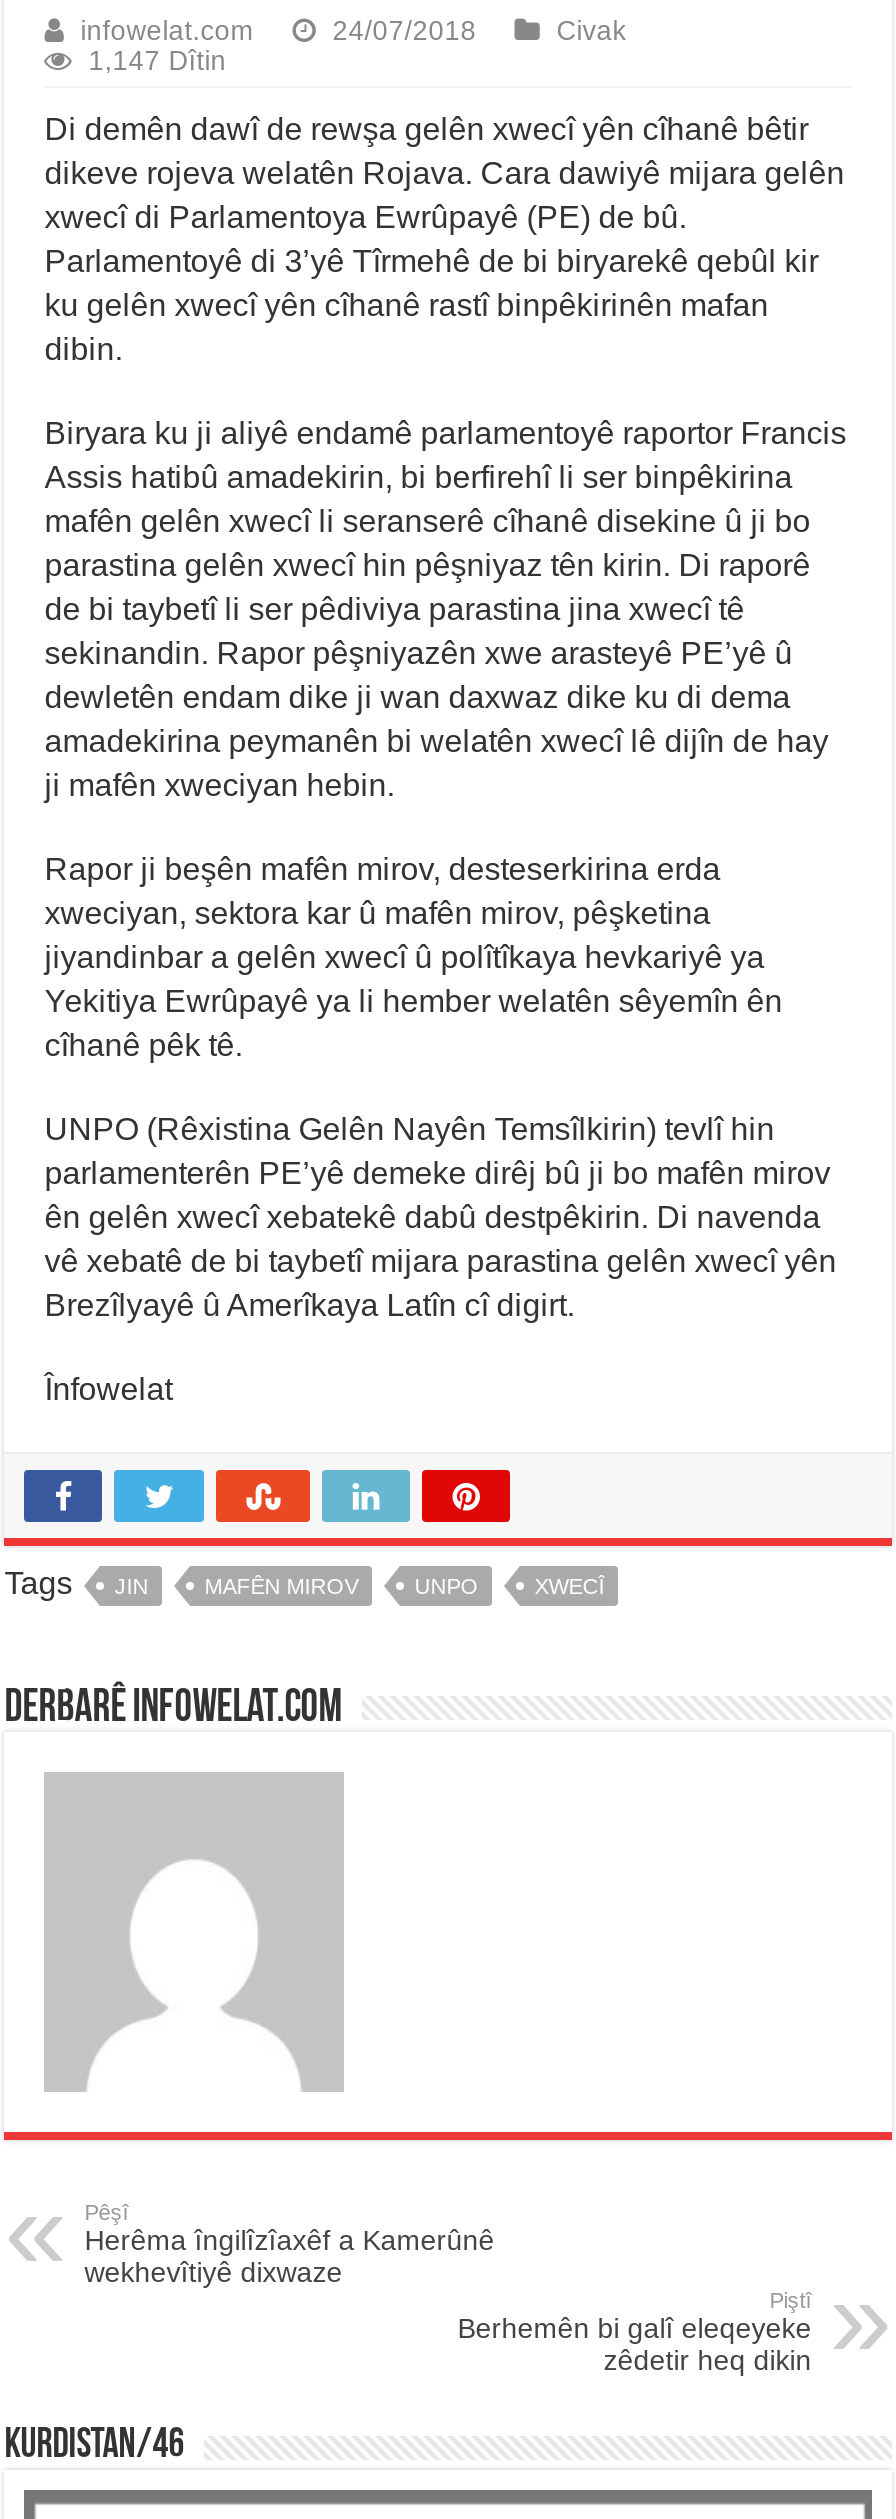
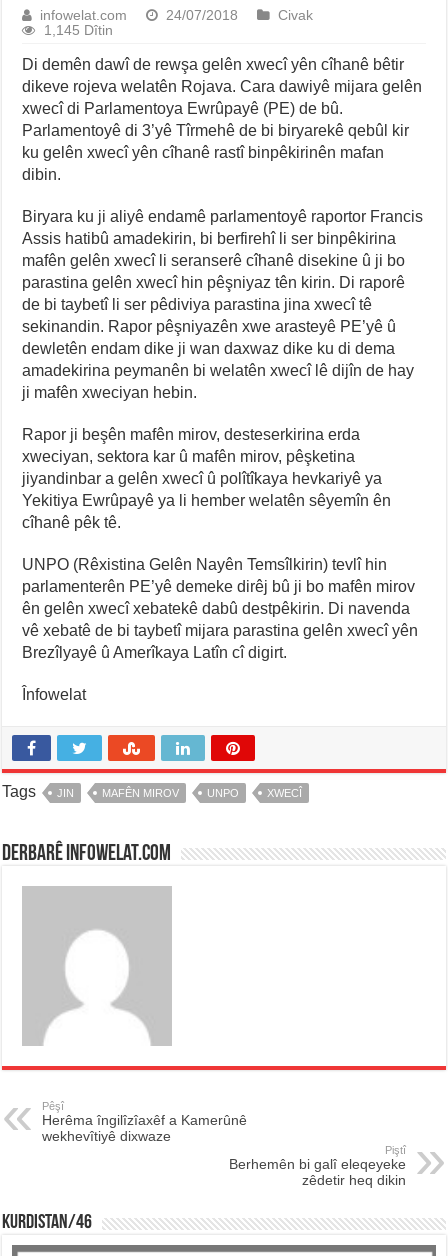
- 1,147 Dîtin
+ 1,145 Dîtin
